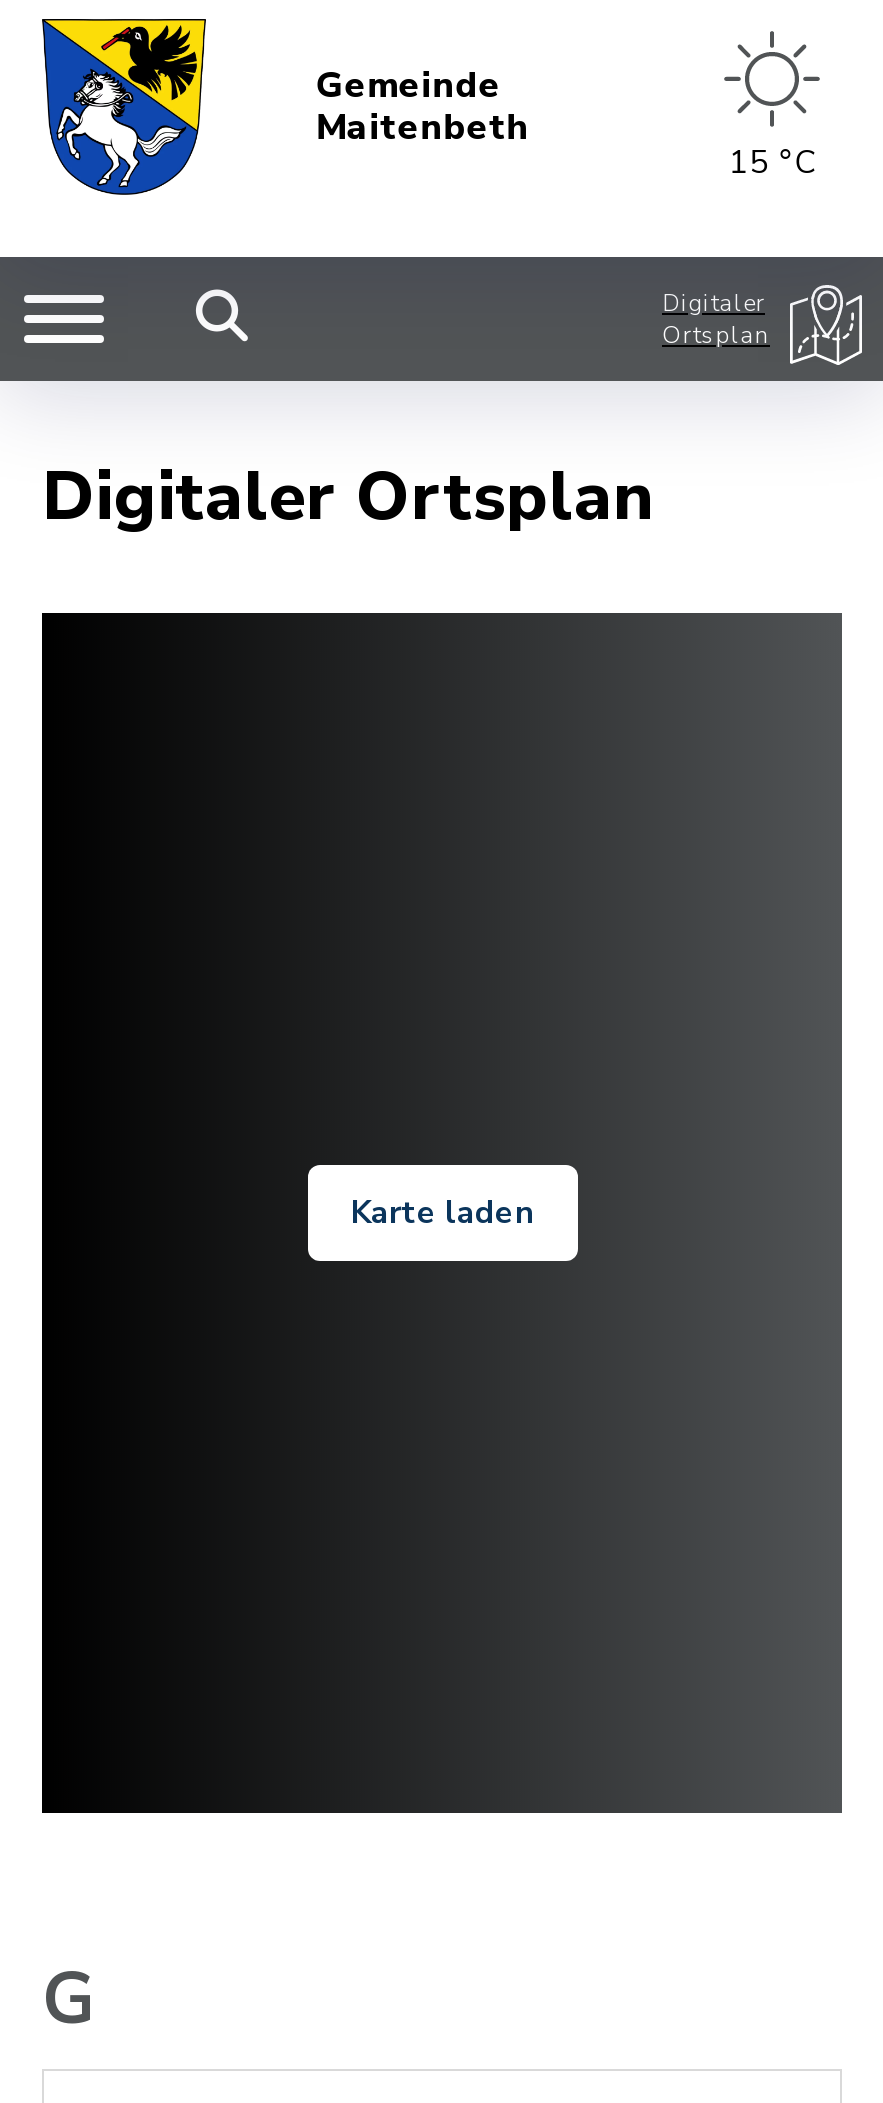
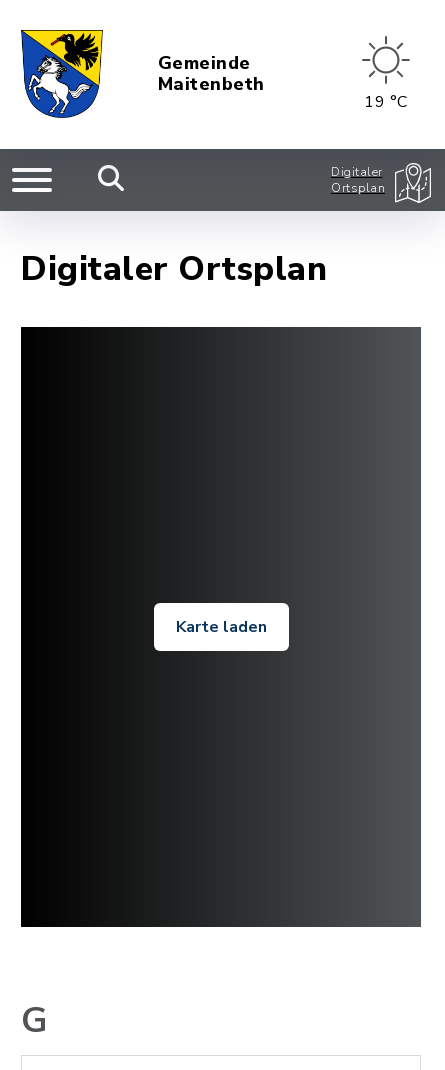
- 15 °C
+ 19 °C
